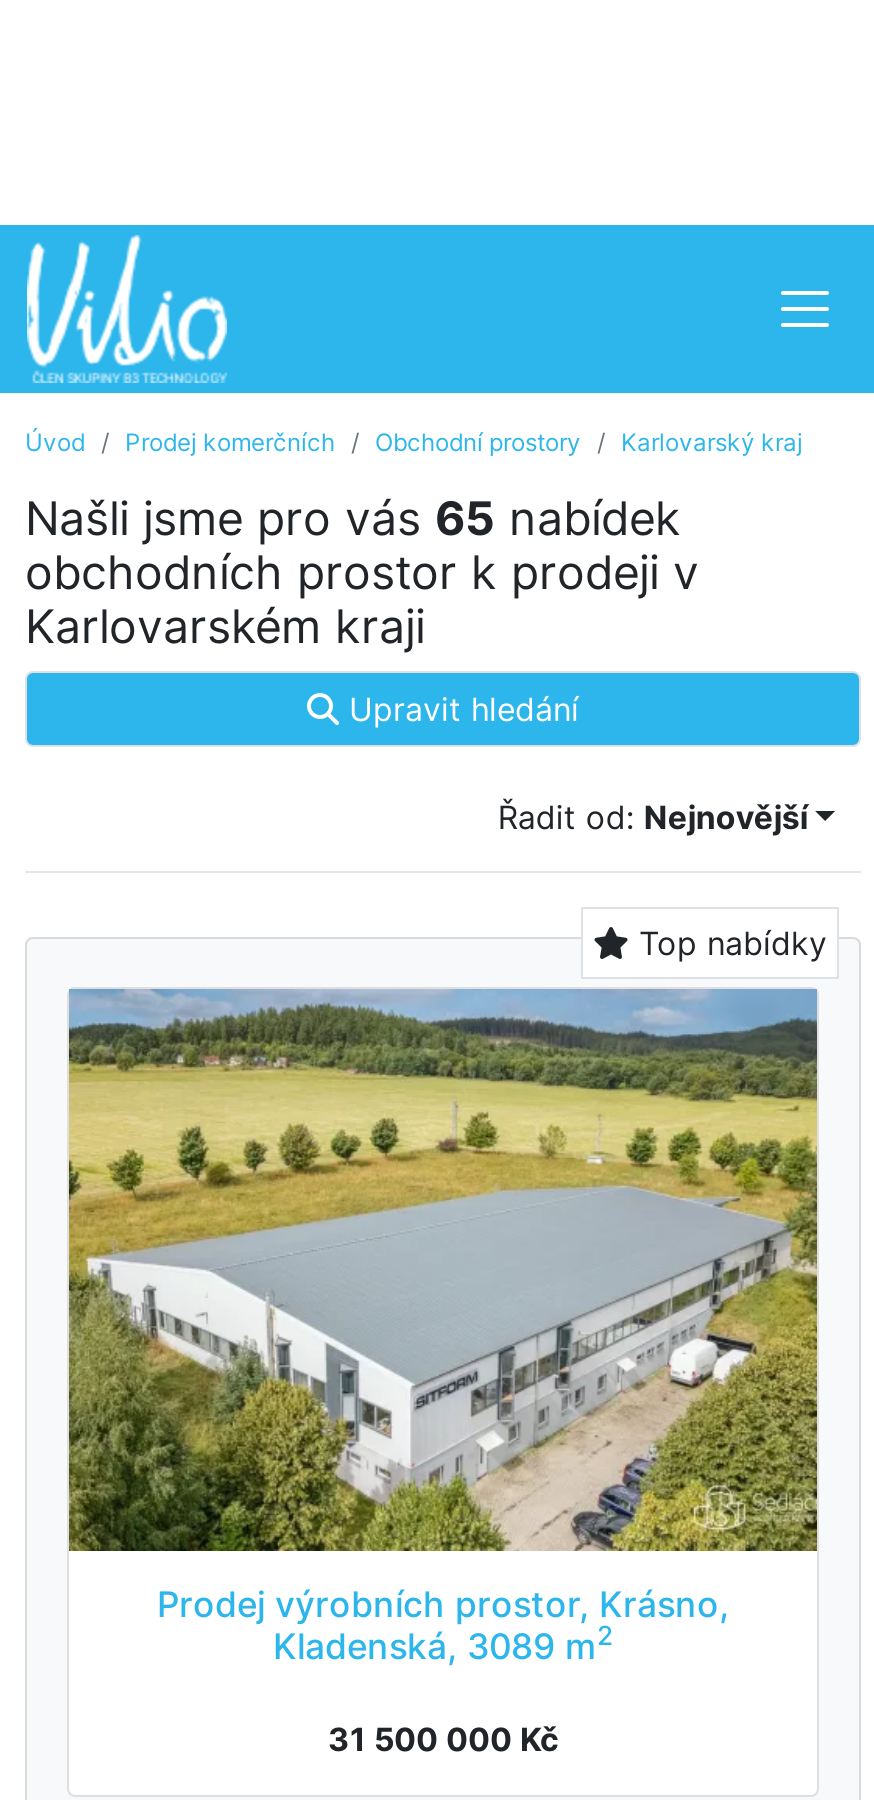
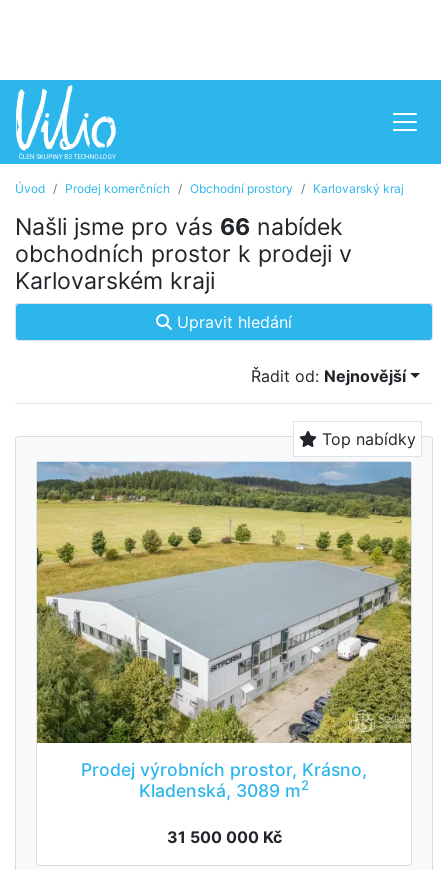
- Našli jsme pro vás 65 nabídek
+ Našli jsme pro vás 66 nabídek
